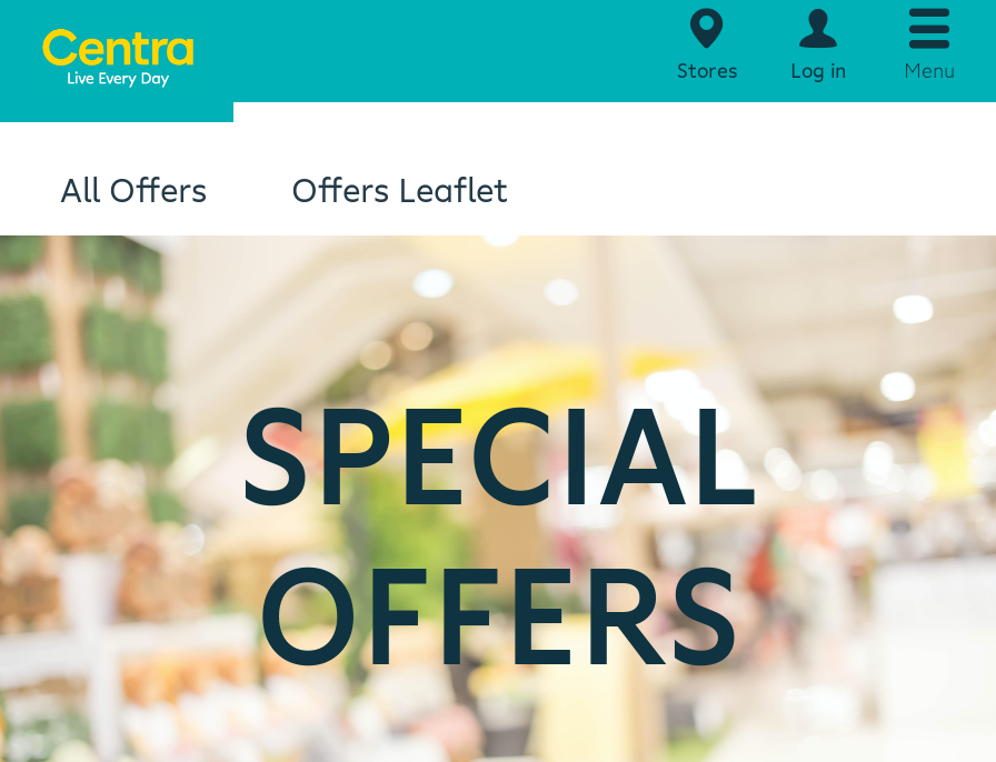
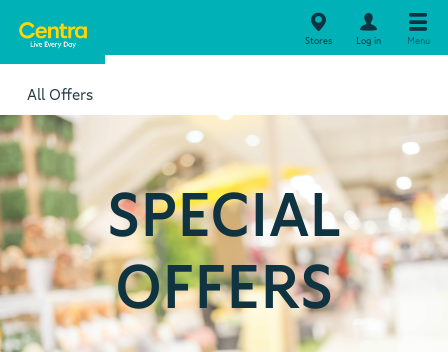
- Offers Leaflet
